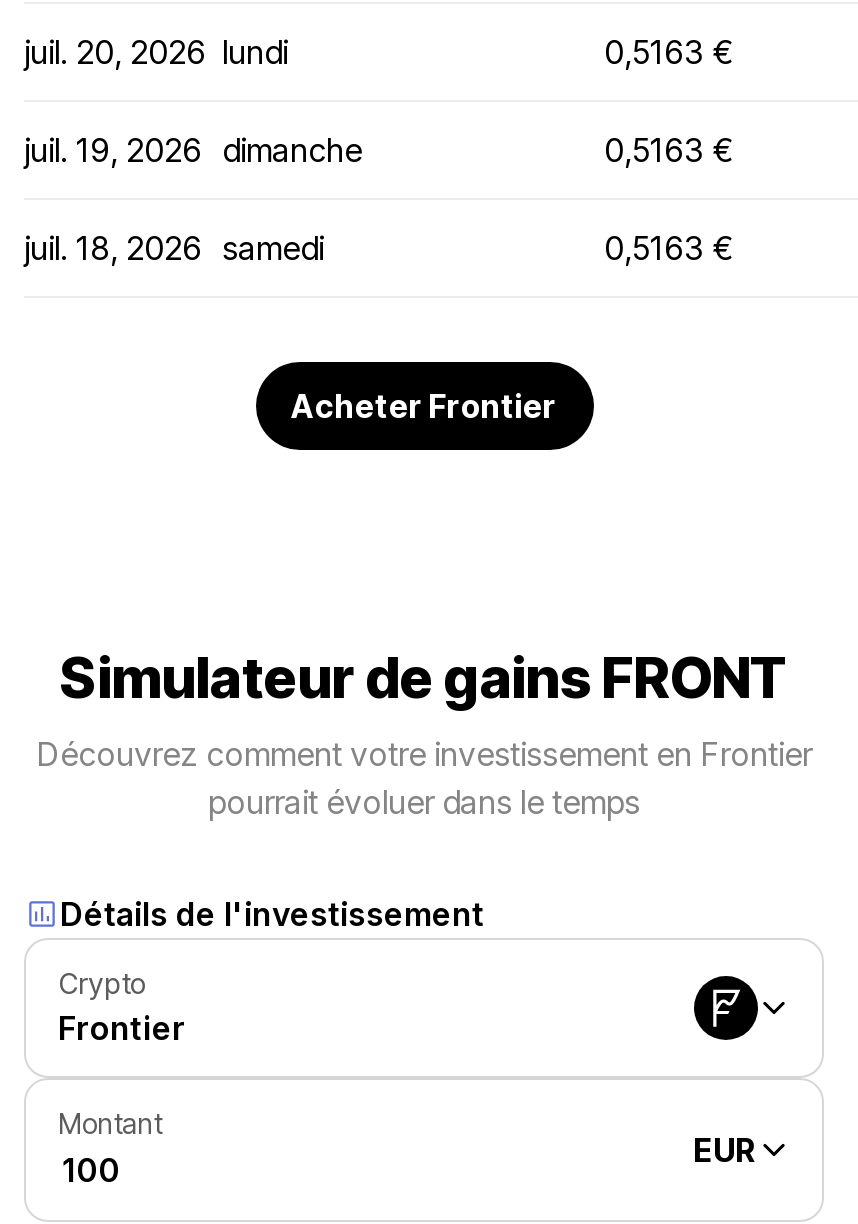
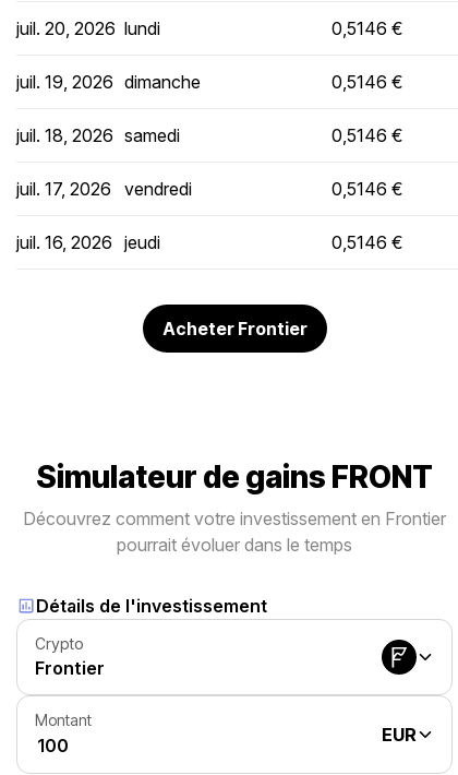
- 0,5163 €
+ 0,5146 €

- 0,5163 €
+ 0,5146 €

- 0,5163 €
+ 0,5146 €
+ juil. 17, 2026 vendredi
+ 0,5146 €
+ juil. 16, 2026 jeudi
+ 0,5146 €
